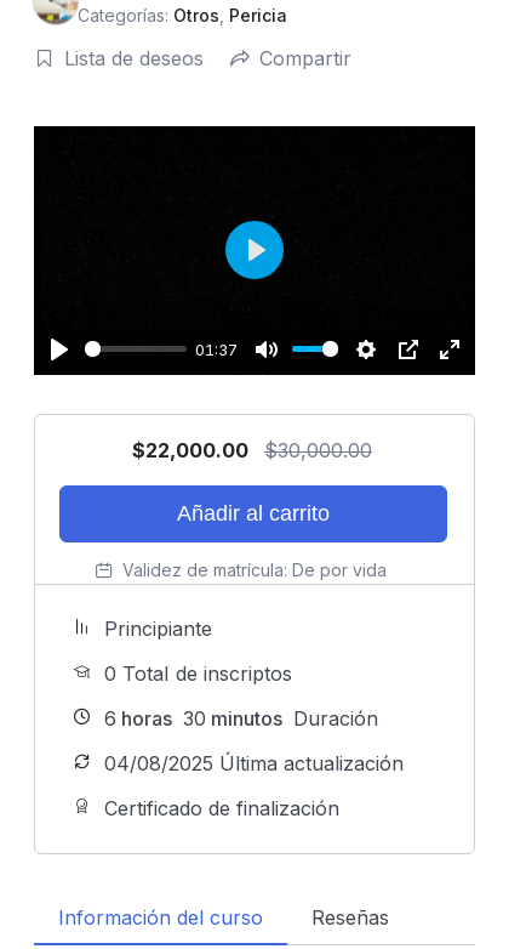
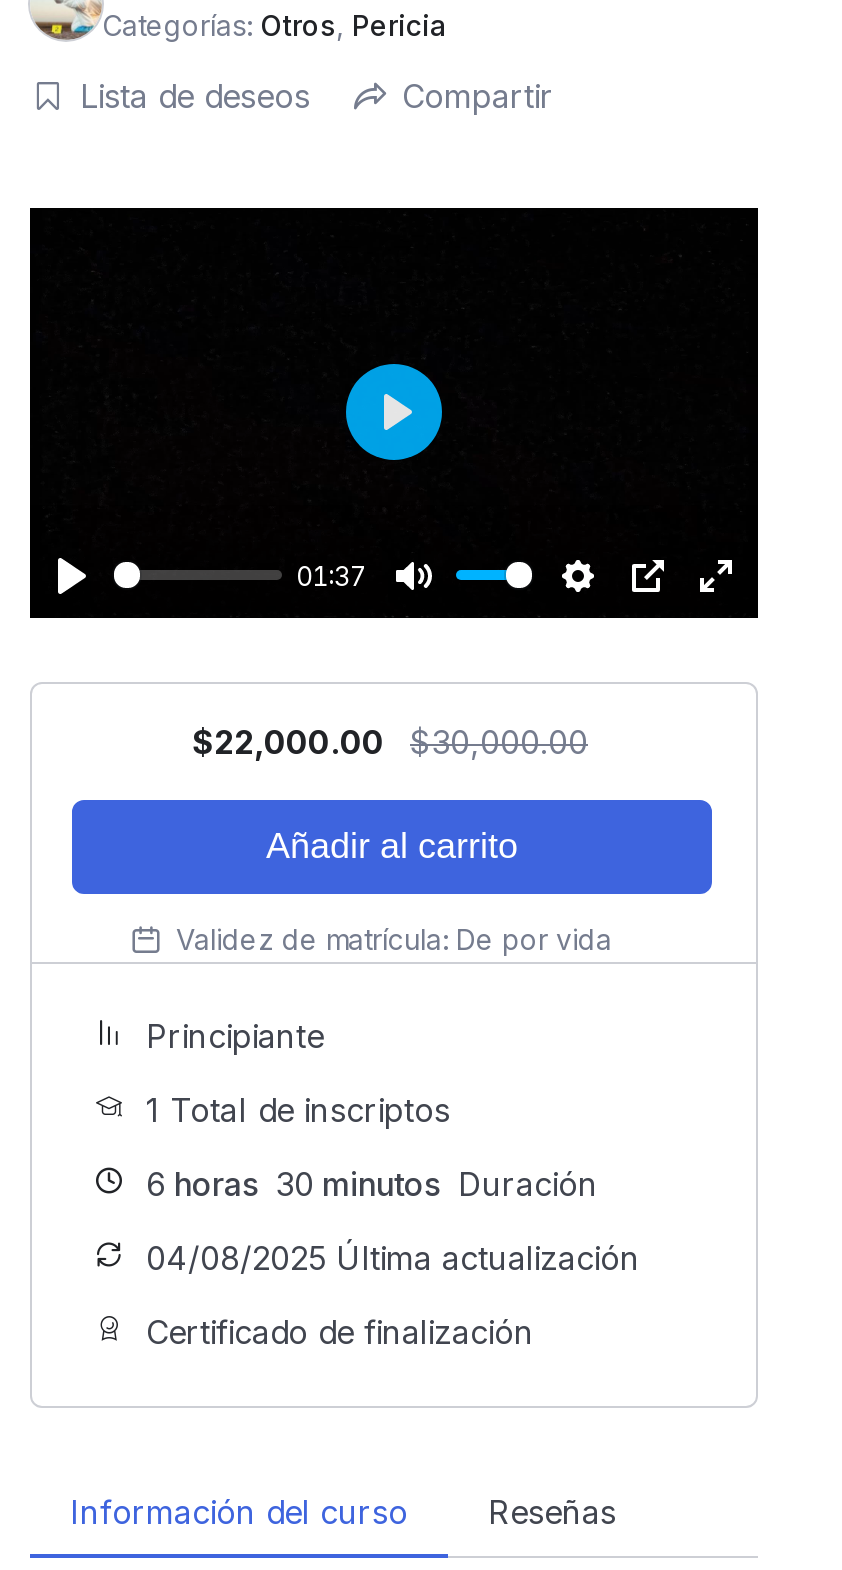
- 0 TotaI de inscriptos
+ 1 TotaI de inscriptos
